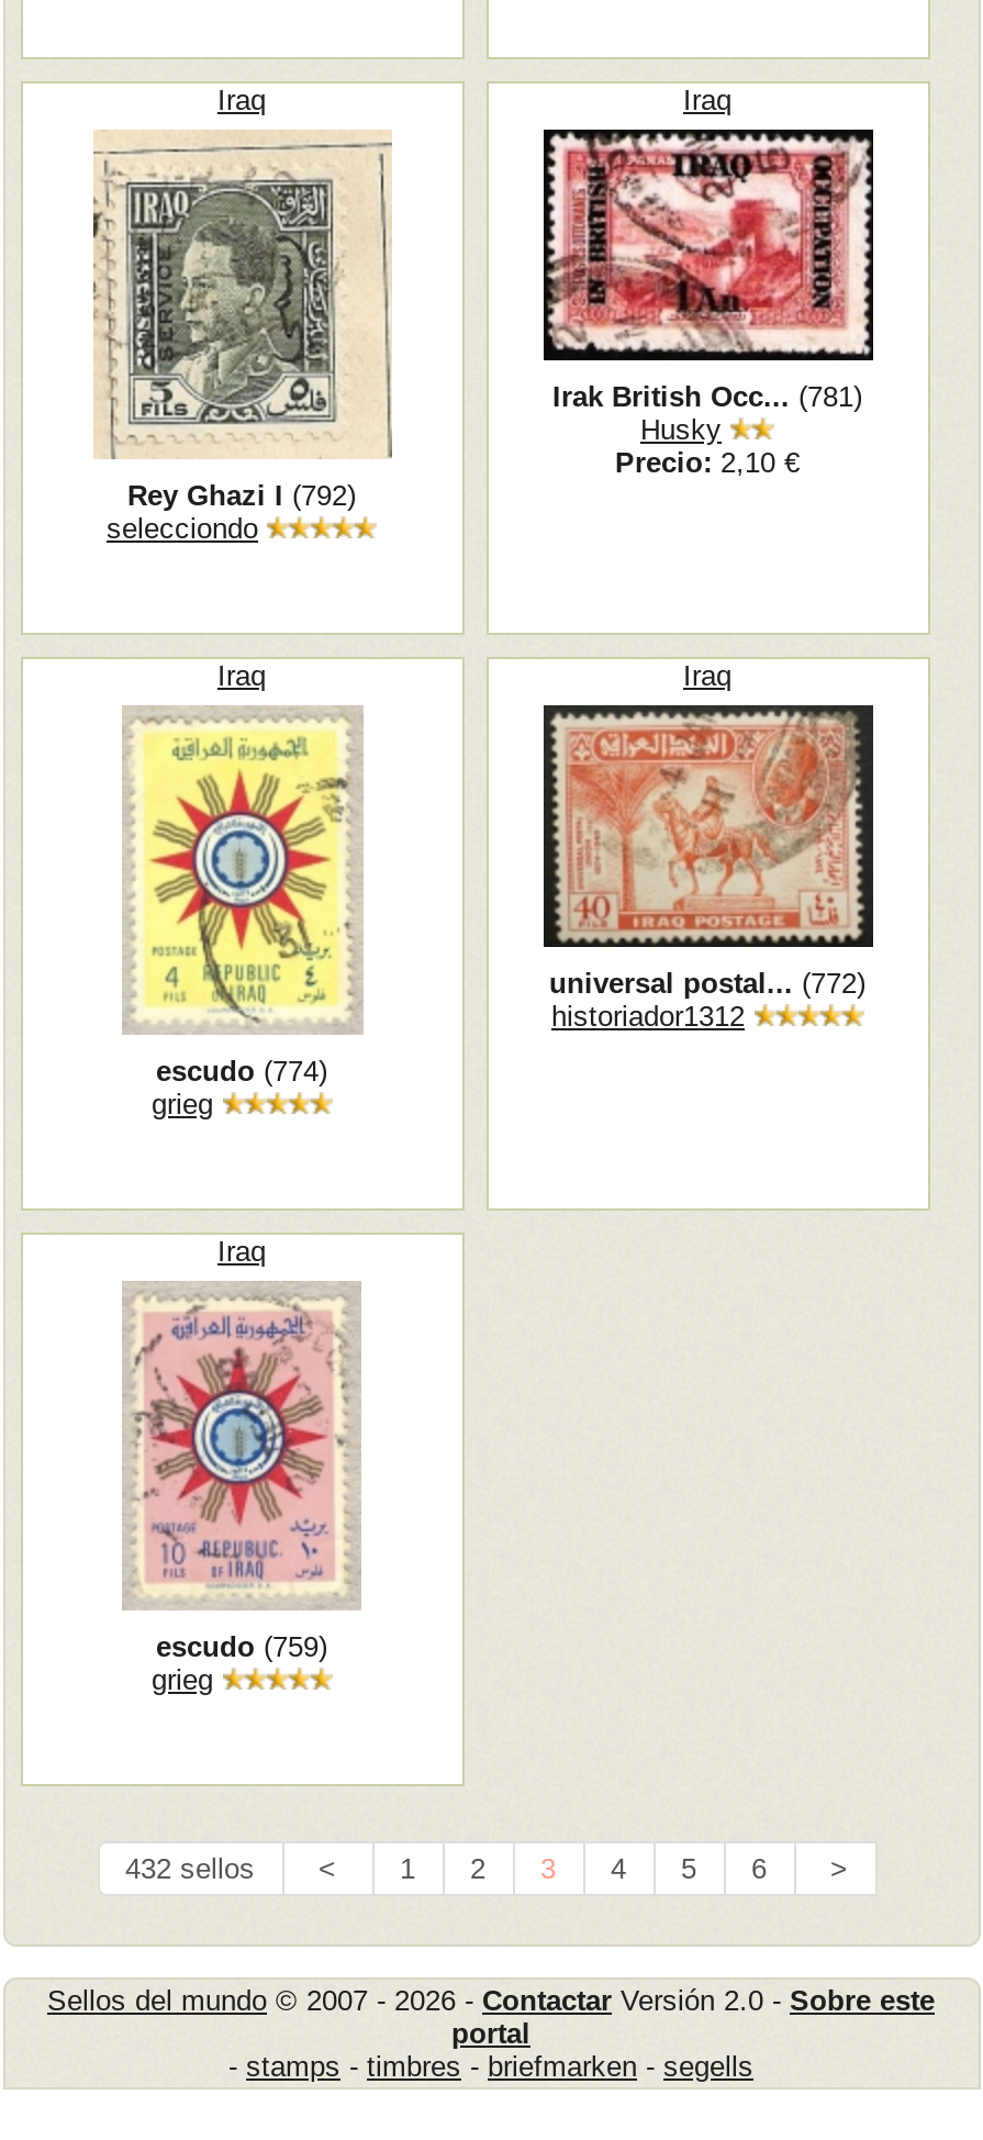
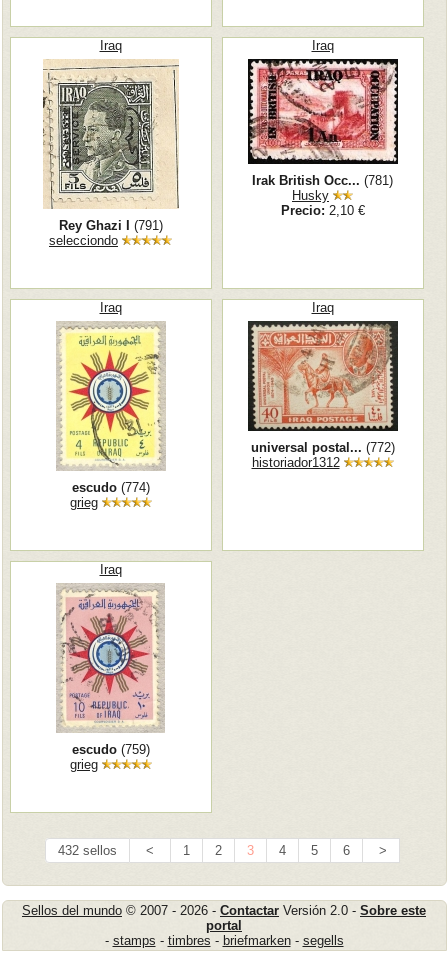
- Rey Ghazi I (792)
+ Rey Ghazi I (791)
